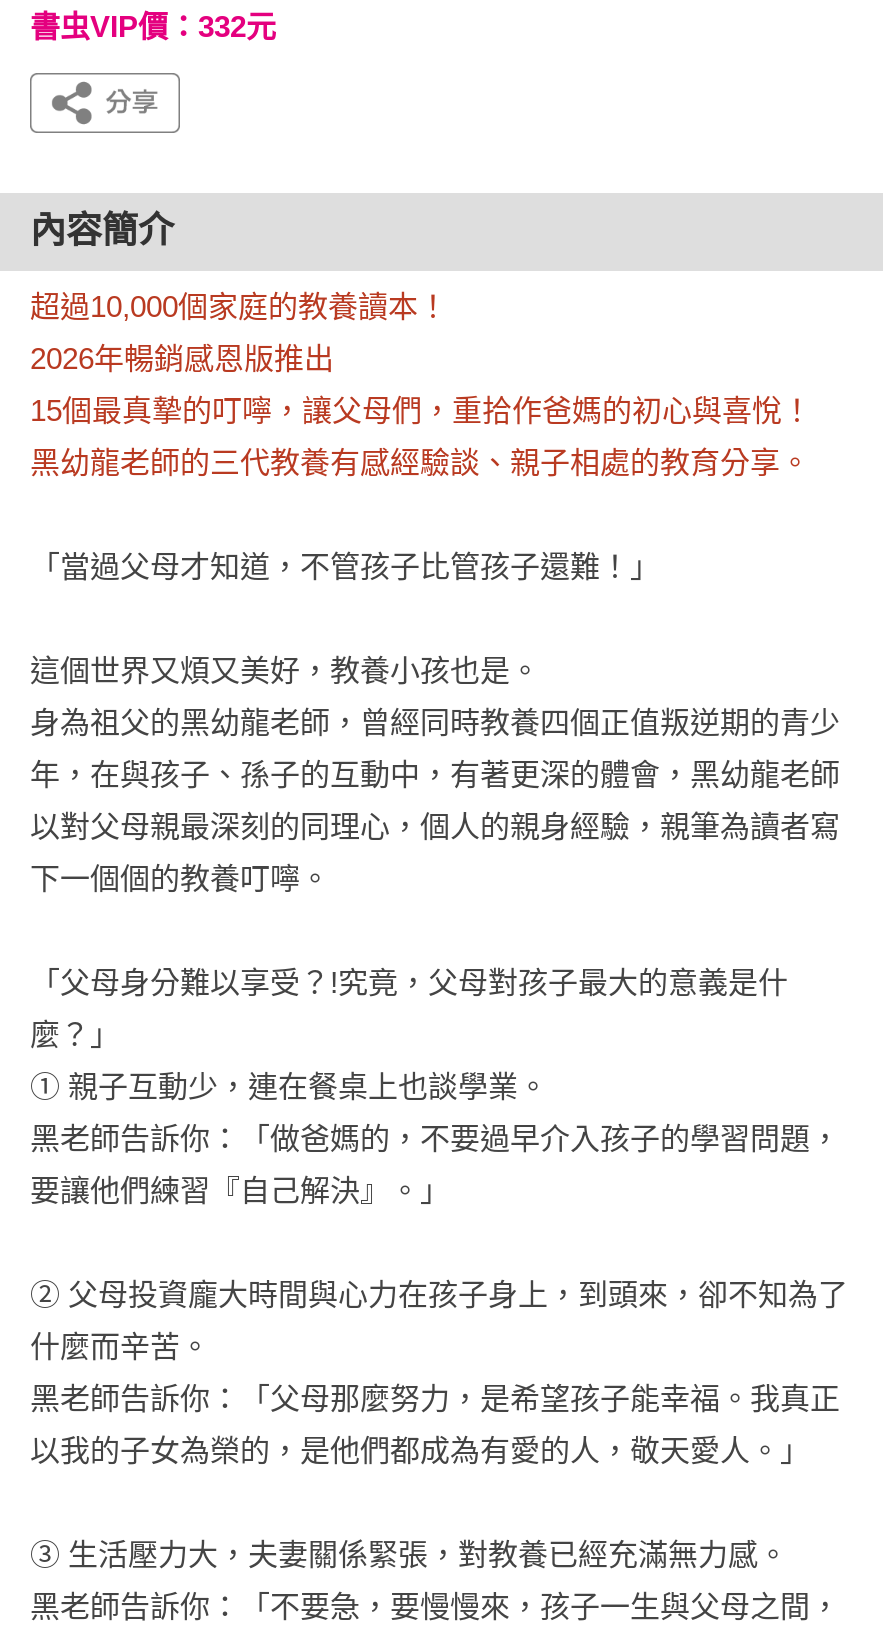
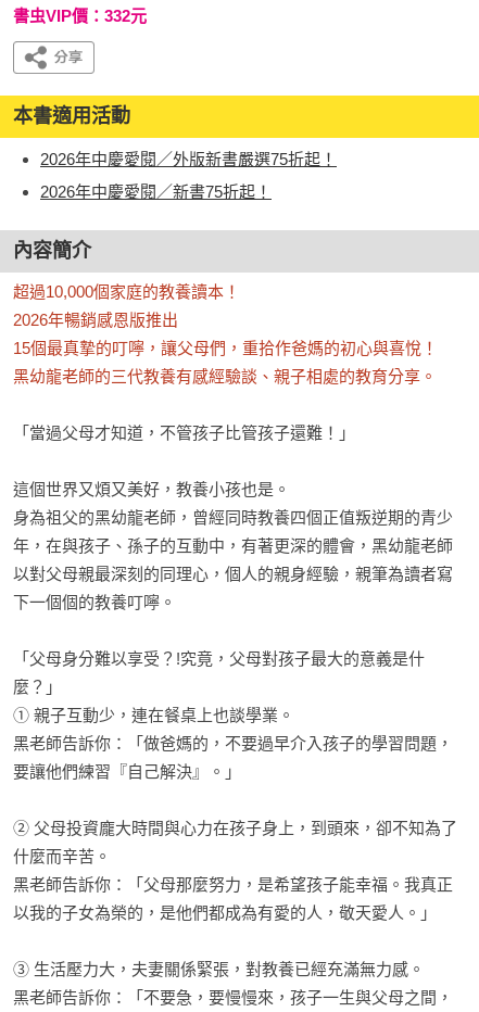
+ 本書適用活動
+ 2026年中慶愛閱／外版新書嚴選75折起！
+ 2026年中慶愛閱／新書75折起！
